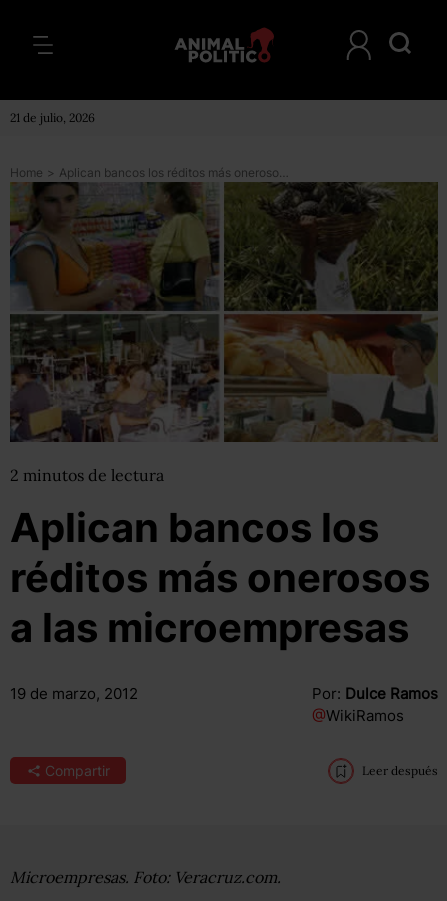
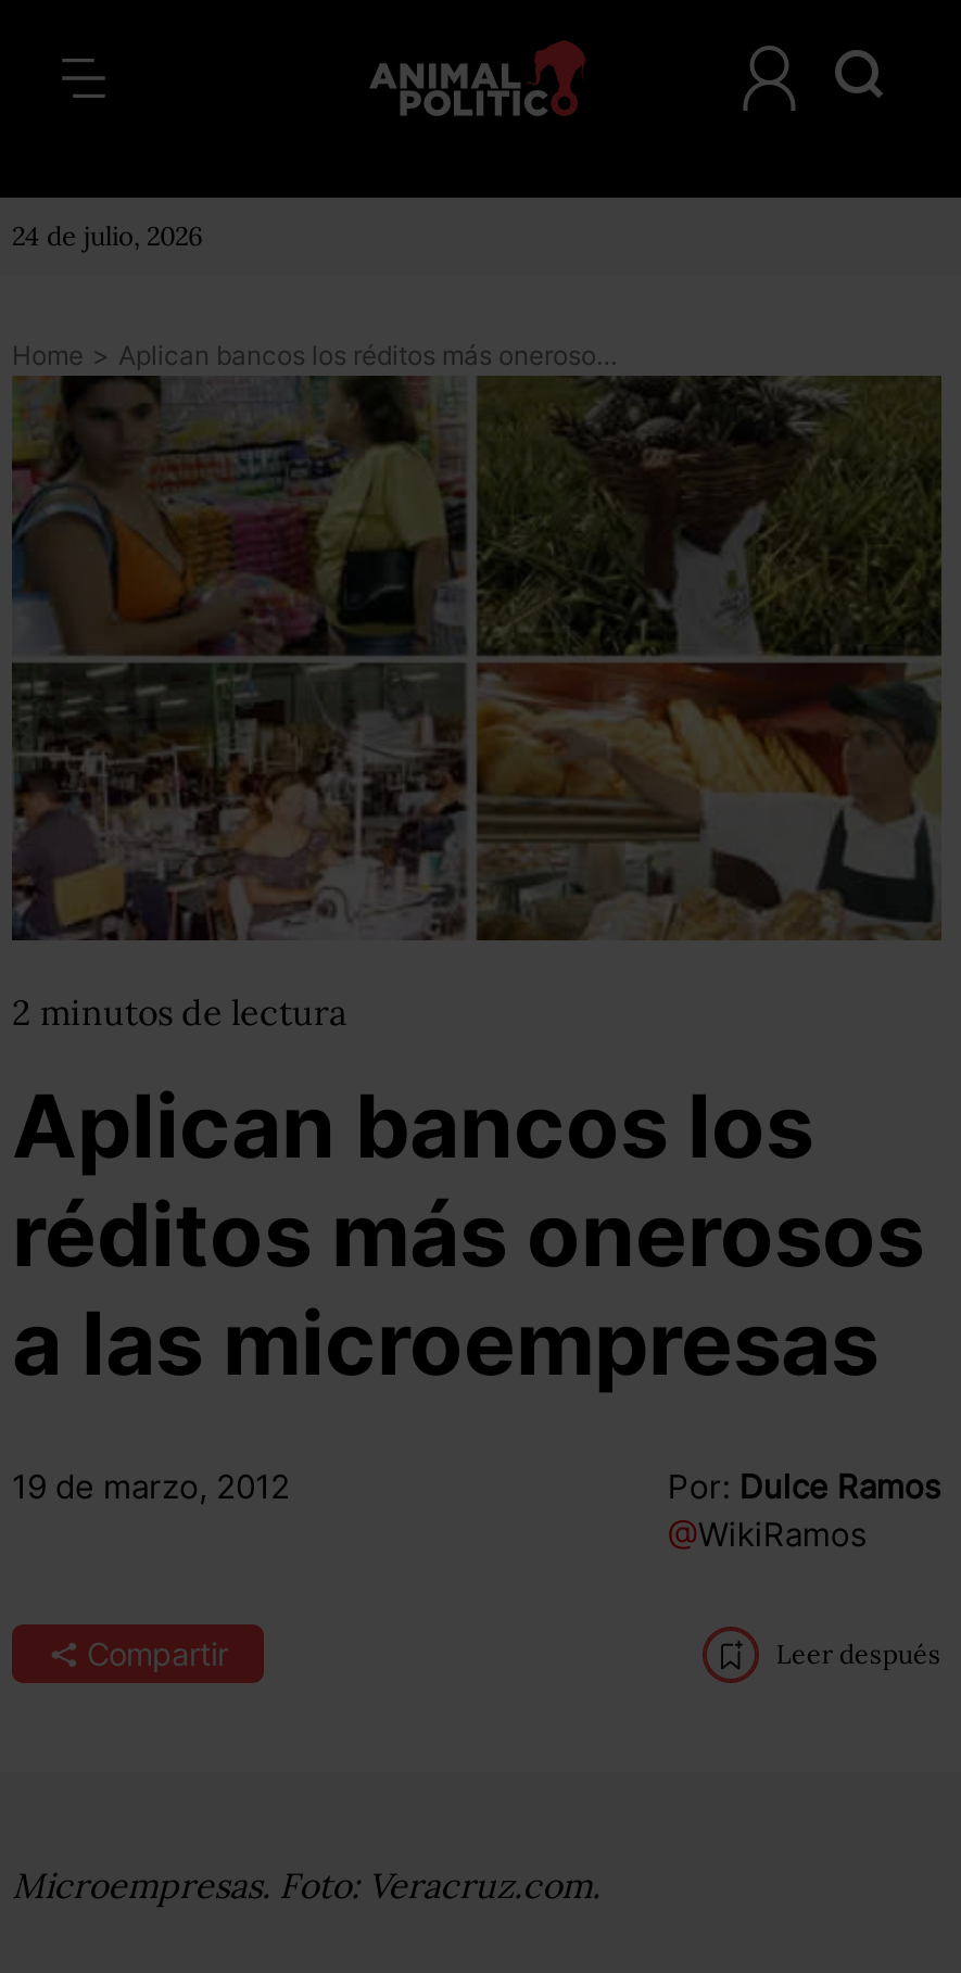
- 21 de julio, 2026
+ 24 de julio, 2026
